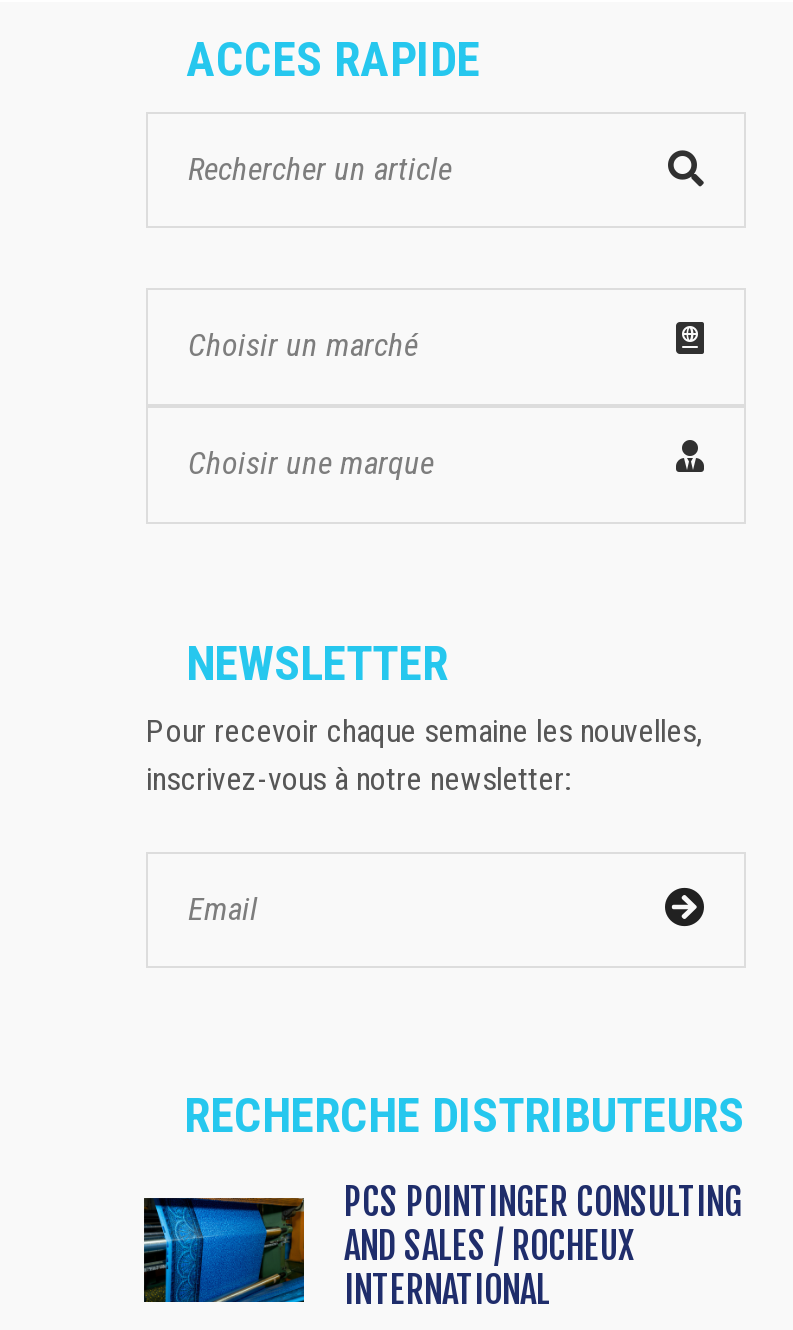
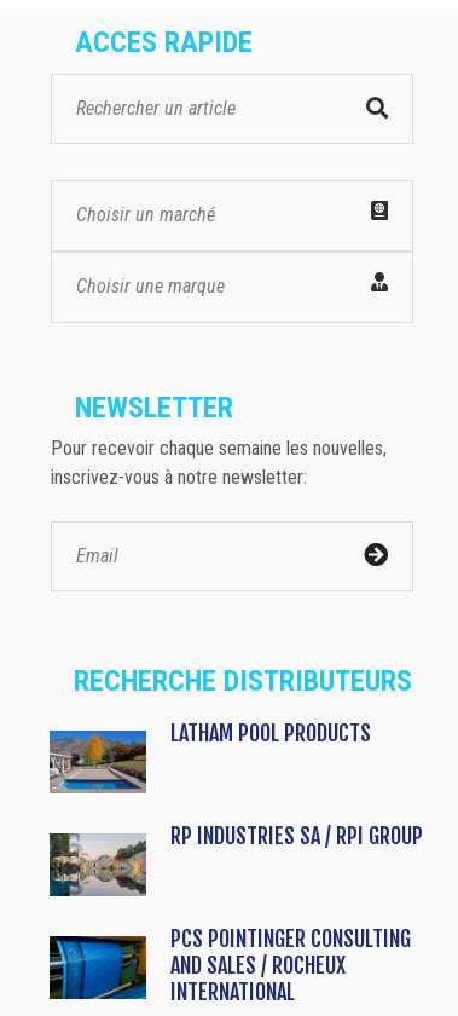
+ [image]
+ LATHAM POOL PRODUCTS

+ [image]
+ RP INDUSTRIES SA / RPI GROUP
